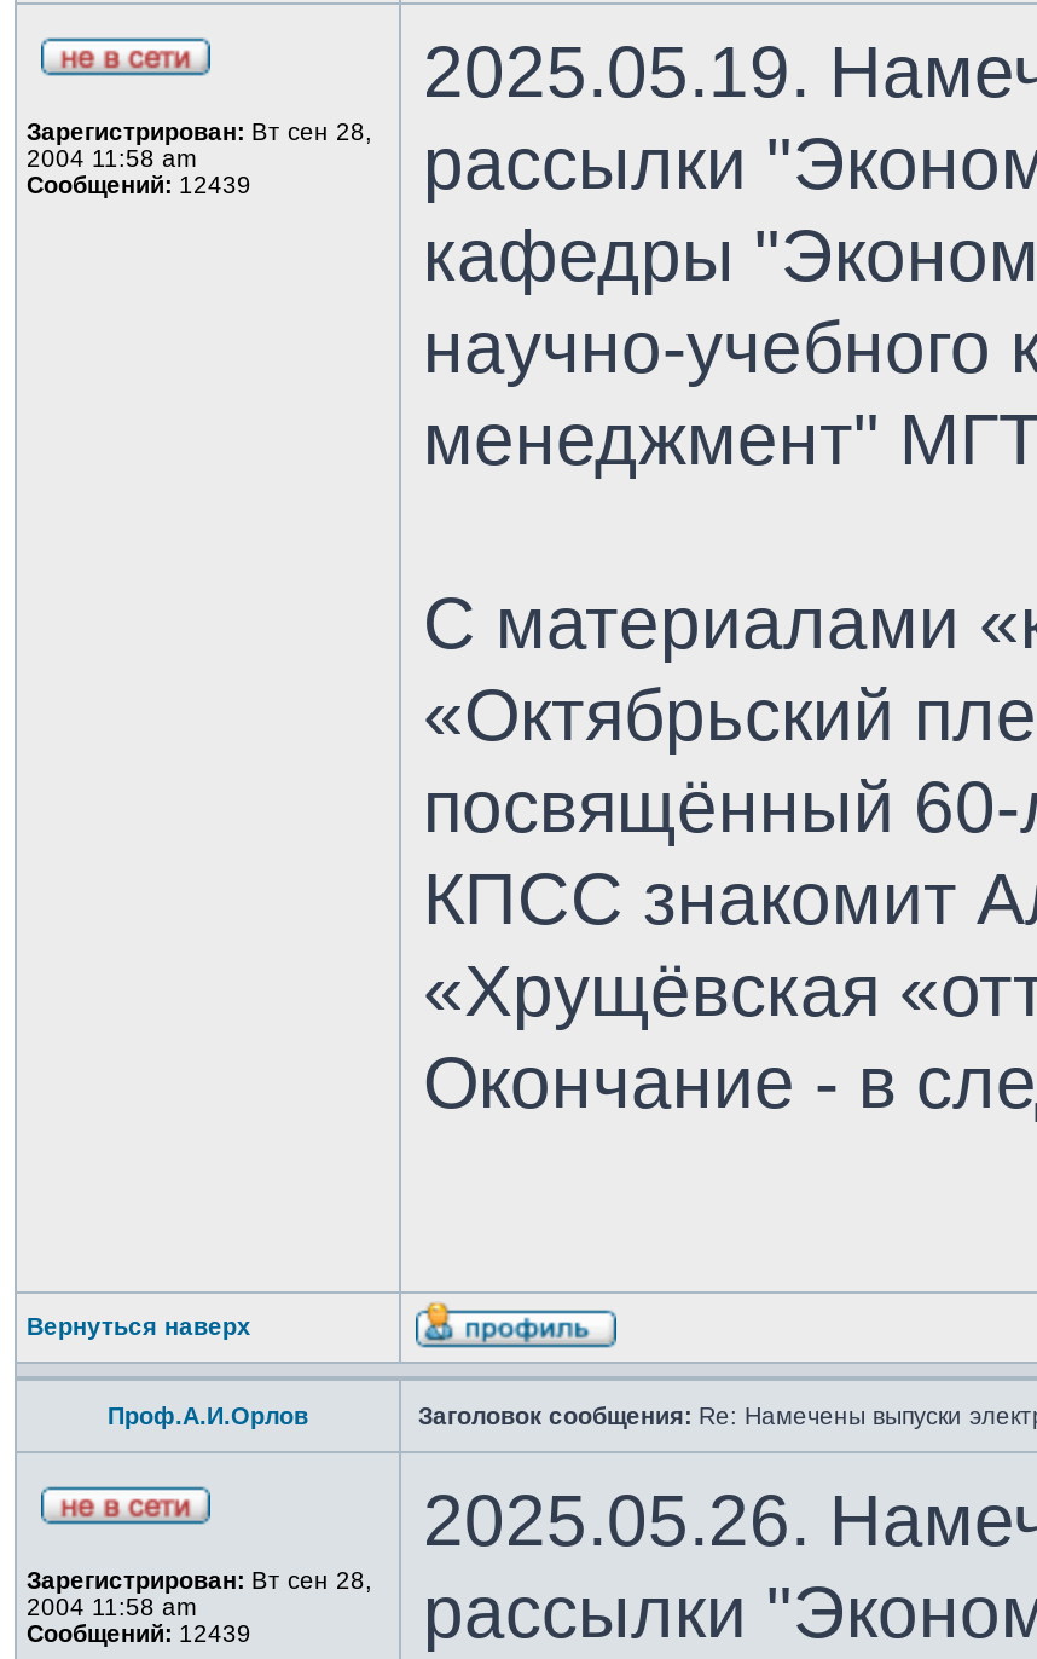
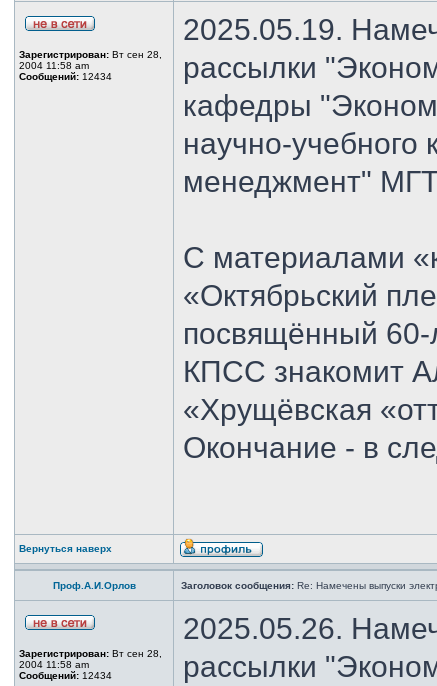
- Сообщений: 12439
+ Сообщений: 12434

- Сообщений: 12439
+ Сообщений: 12434
